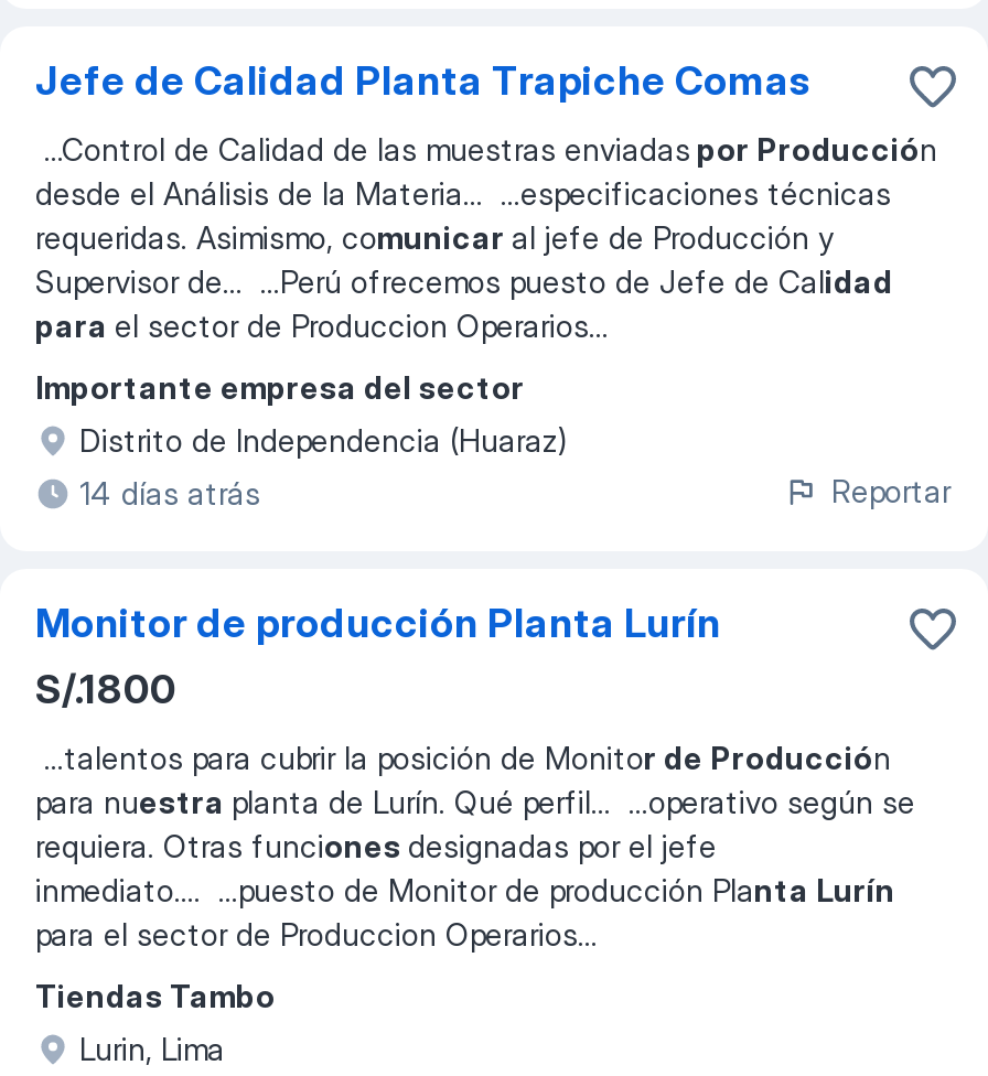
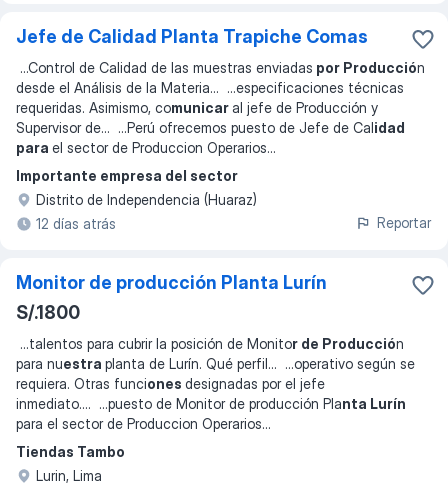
- 14 días atrás
+ 12 días atrás
